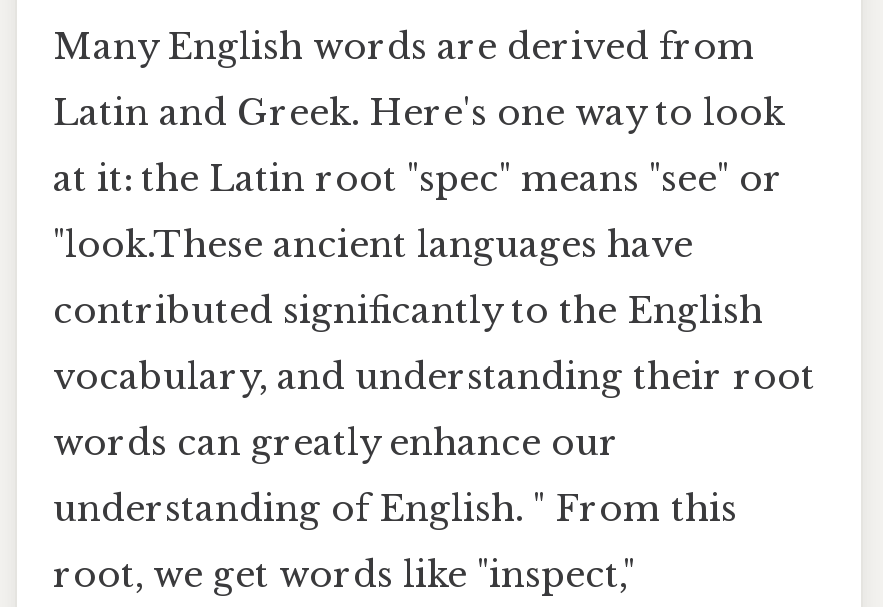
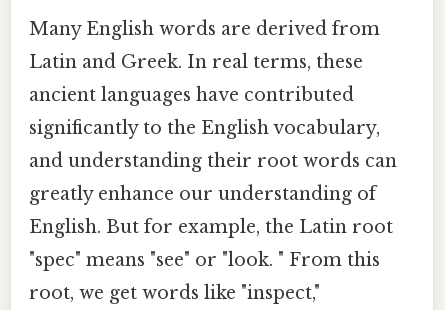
- Latin and Greek. Here's one way to look
+ Latin and Greek. In real terms, these

- at it: the Latin root "spec" means "see" or
+ ancient languages have contributed

- "look.These ancient languages have
+ significantly to the English vocabulary,

- contributed significantly to the English
+ and understanding their root words can

- vocabulary, and understanding their root
+ greatly enhance our understanding of

- words can greatly enhance our
+ English. But for example, the Latin root

- understanding of English. " From this
+ "spec" means "see" or "look. " From this
